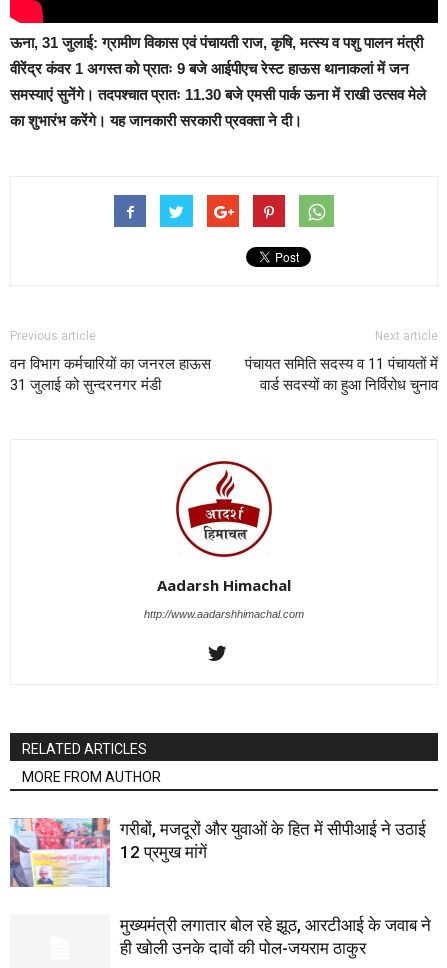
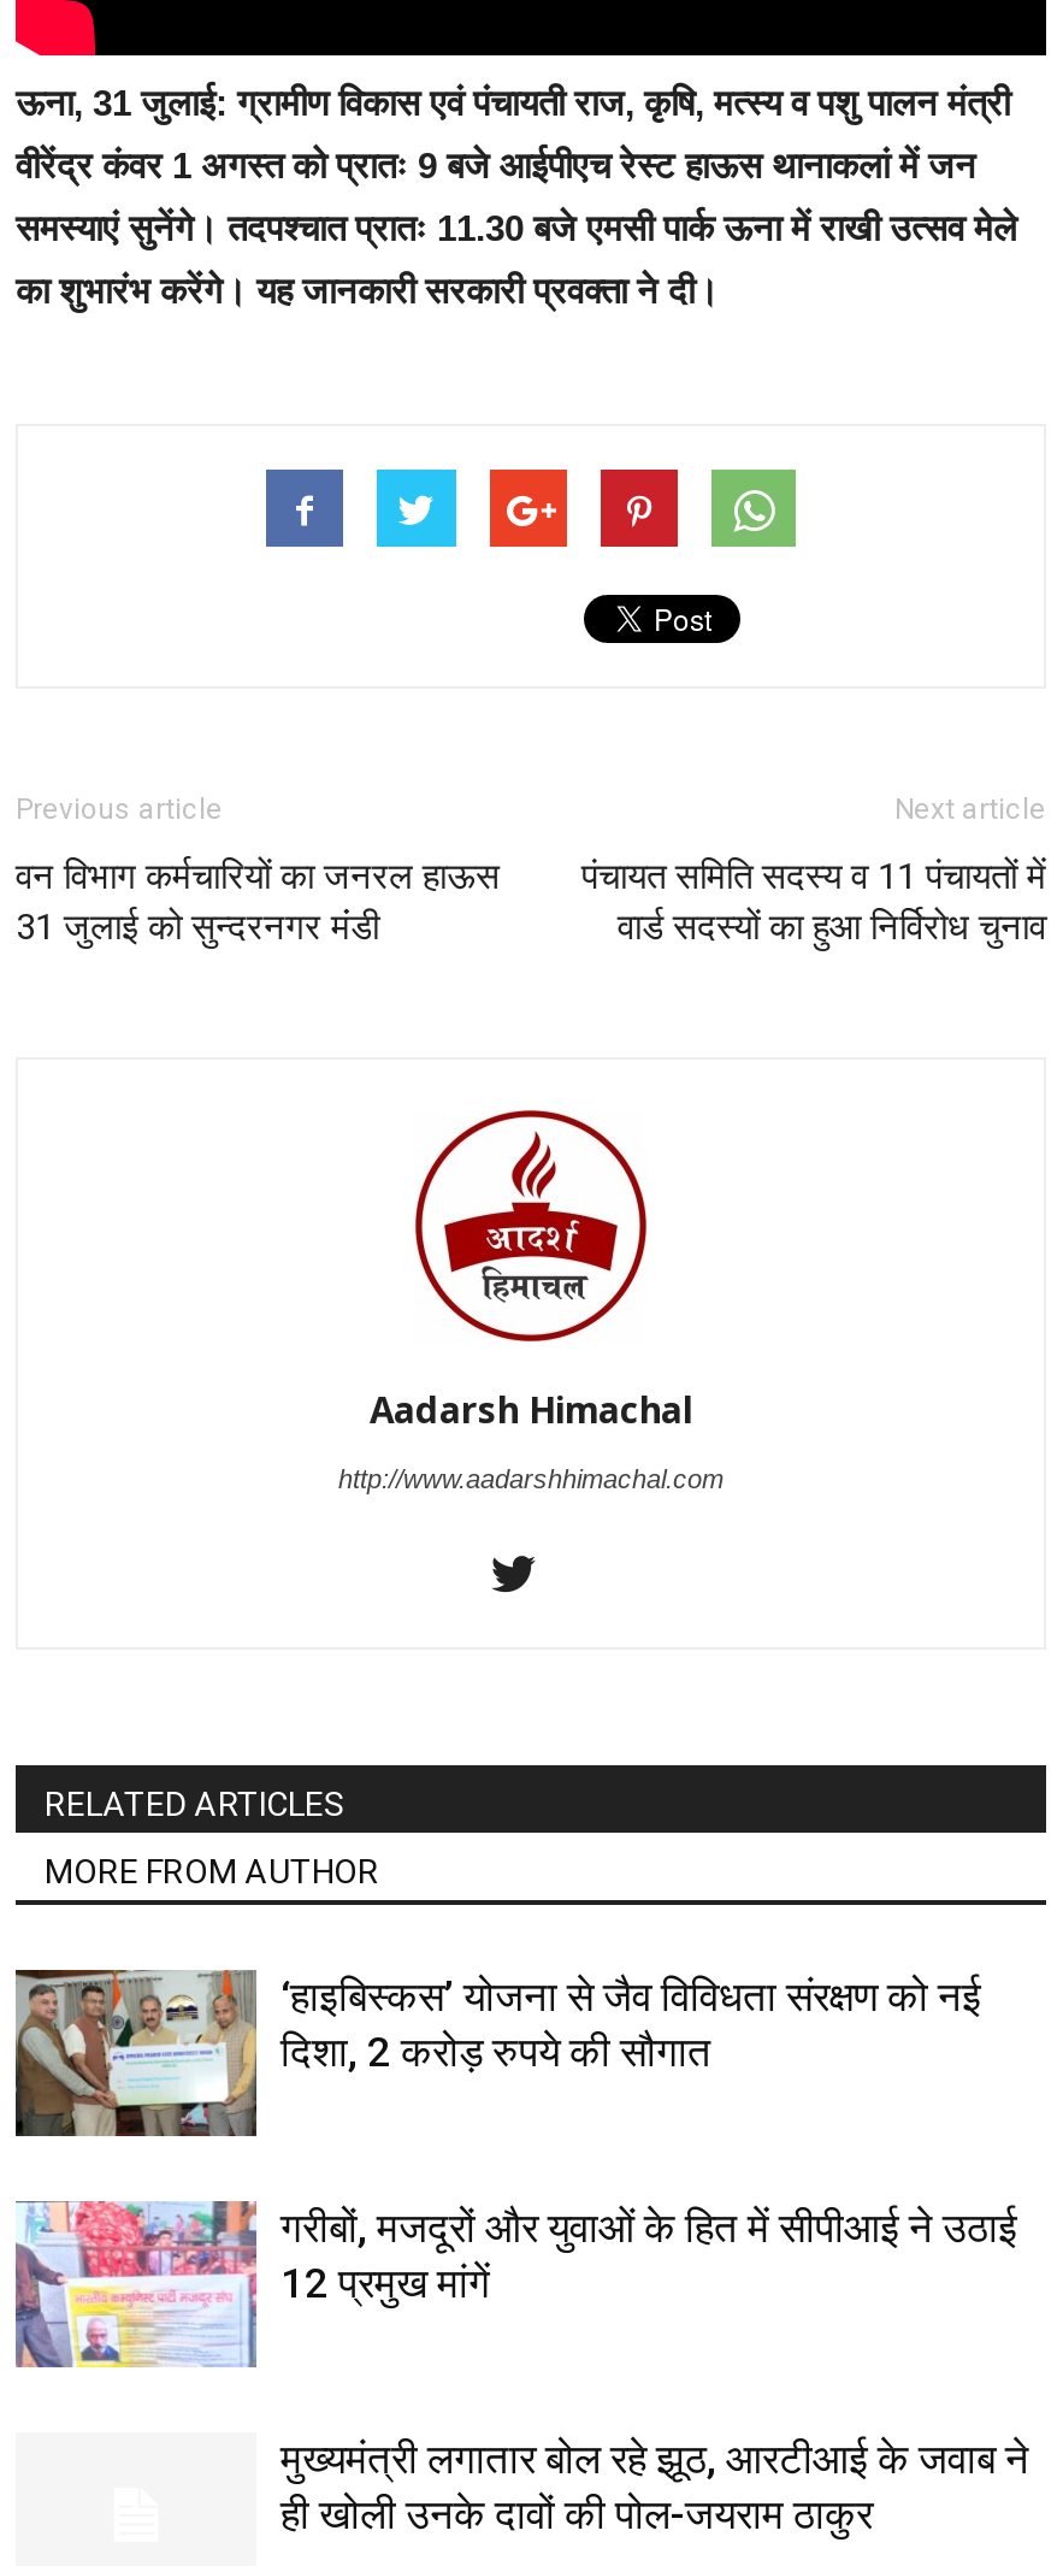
+ [image]
+ ‘हाइबिस्कस’ योजना से जैव विविधता संरक्षण को नई
+ दिशा, 2 करोड़ रुपये की सौगात
